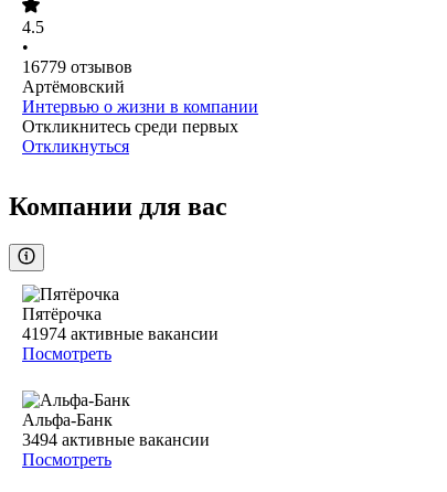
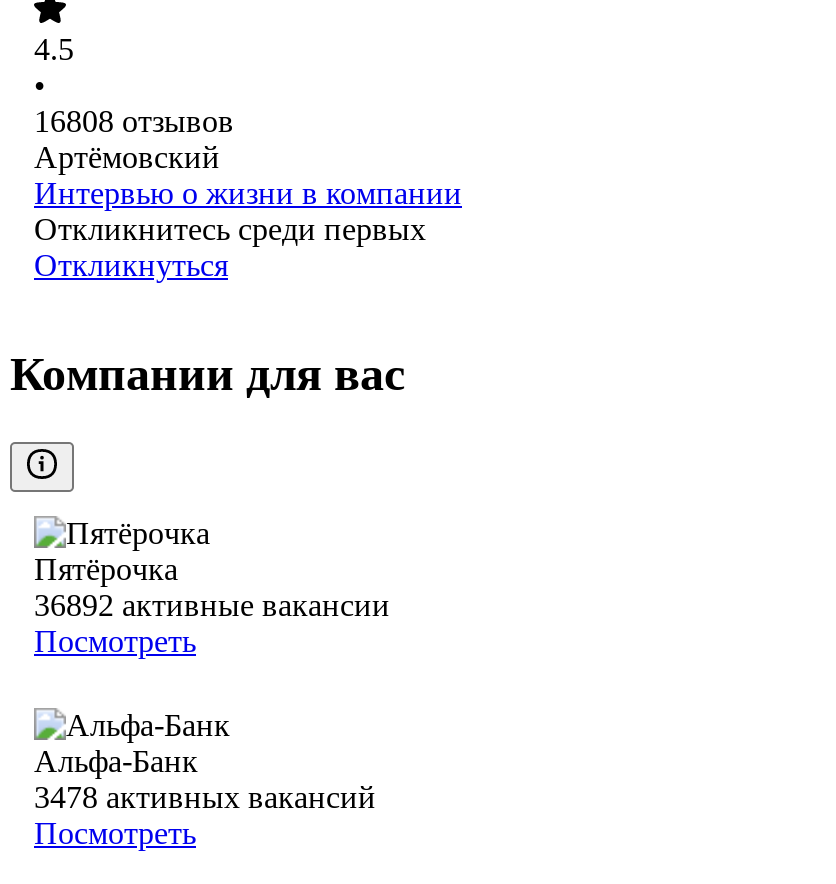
- 16779 отзывов
+ 16808 отзывов

- 41974 активные вакансии
+ 36892 активные вакансии

- 3494 активные вакансии
+ 3478 активных вакансий
